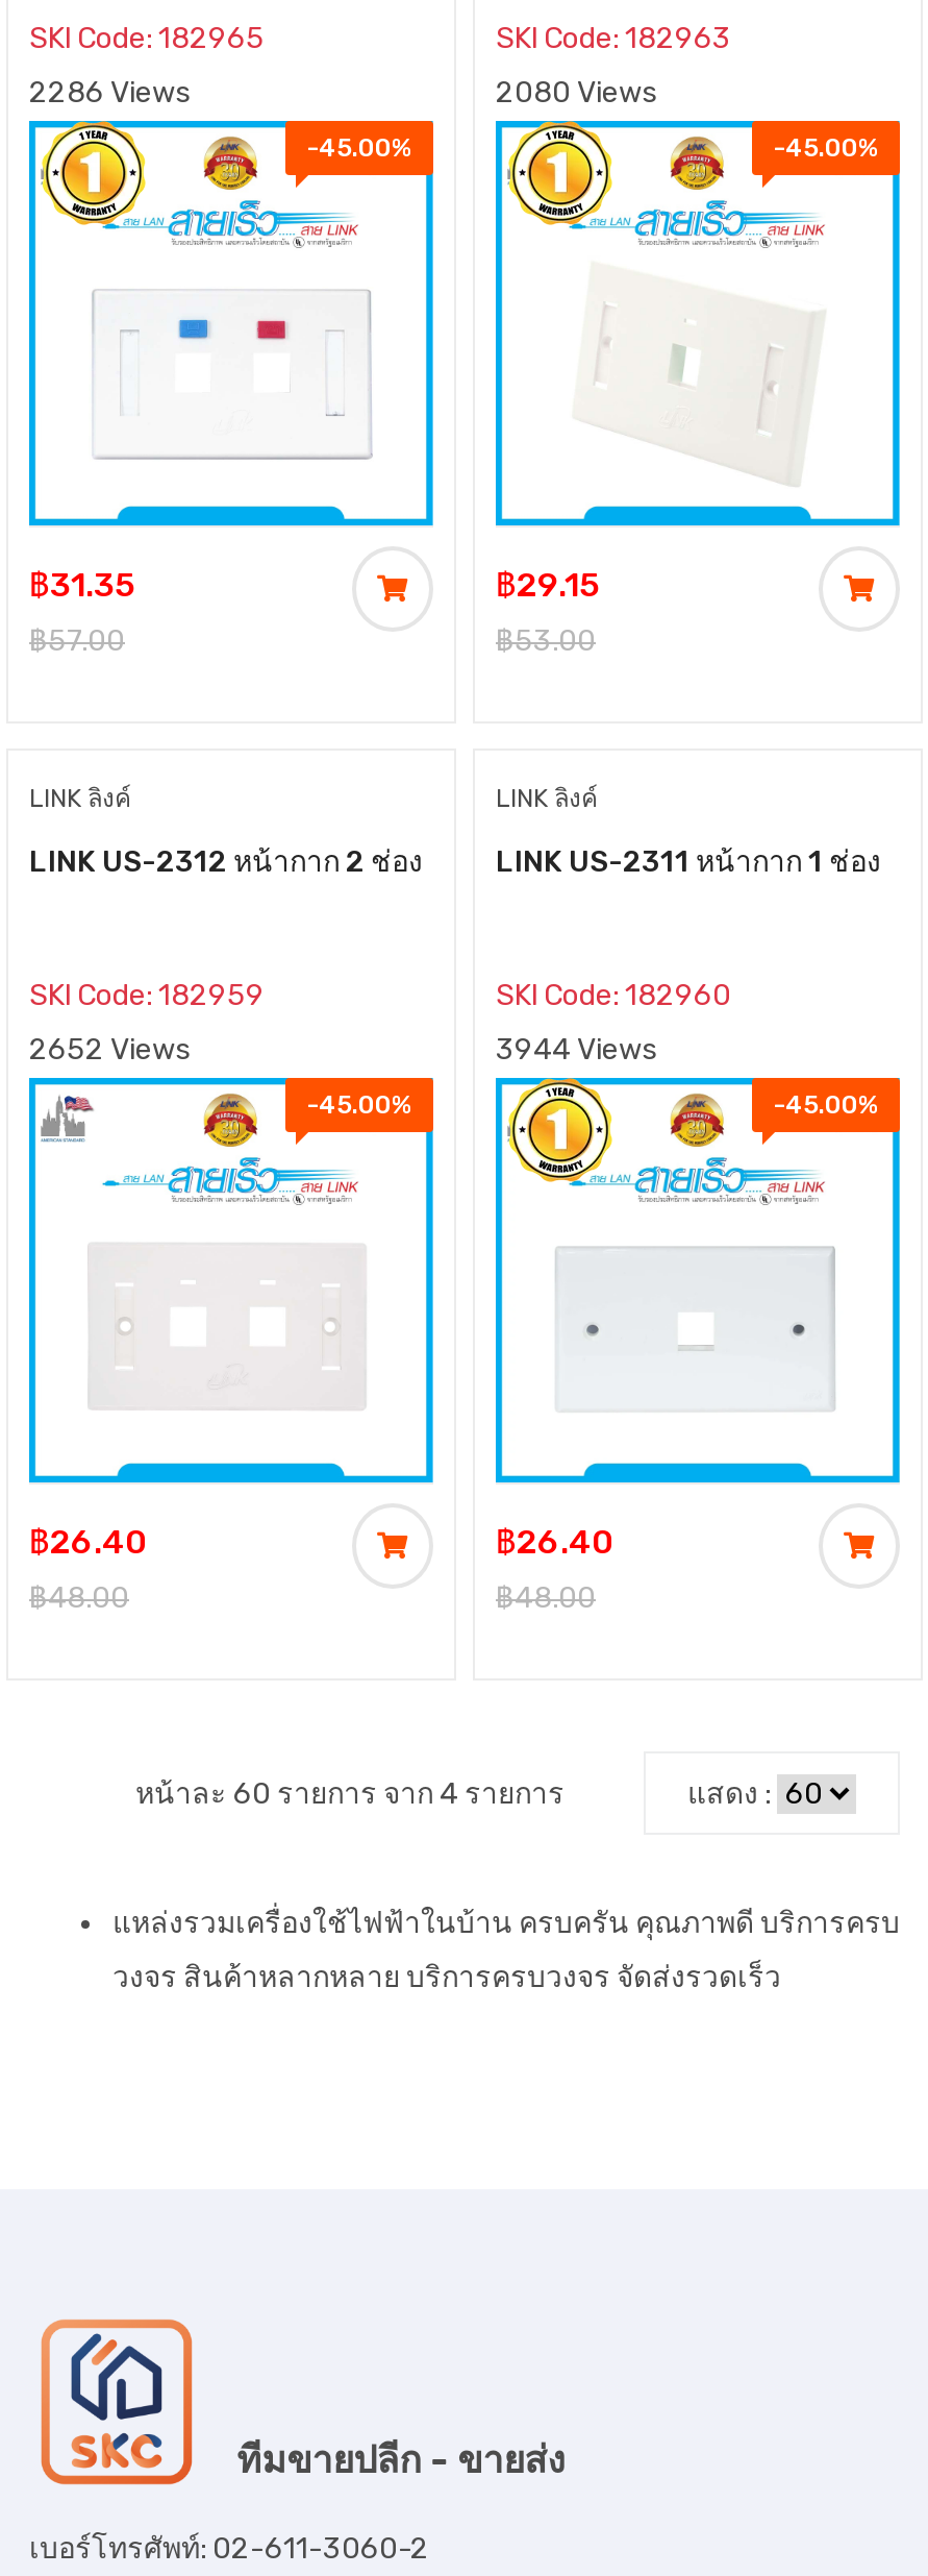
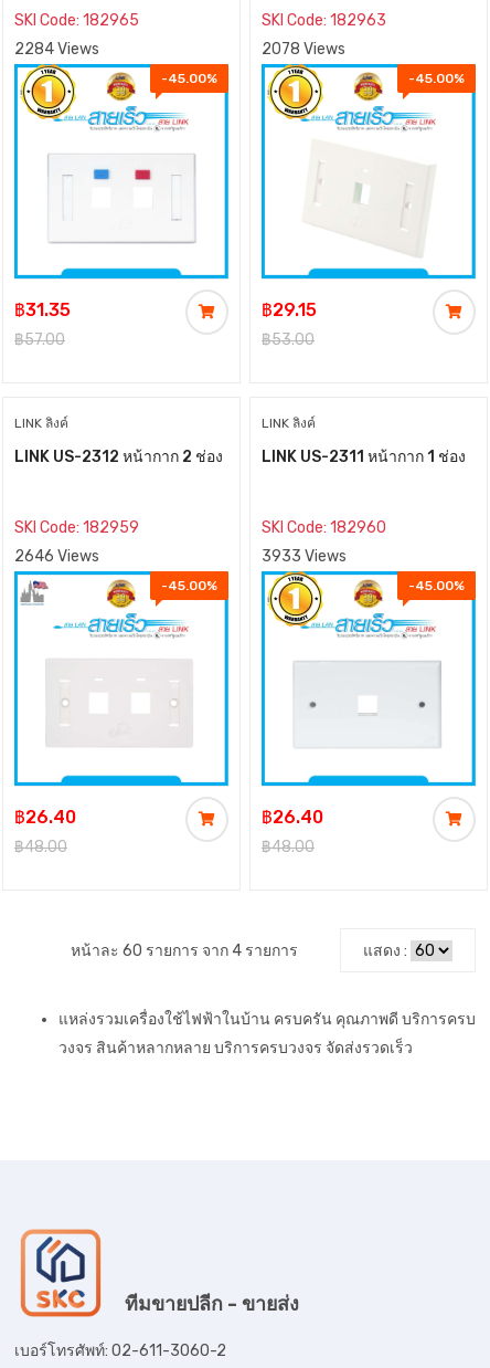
- 2286 Views
+ 2284 Views

- 2080 Views
+ 2078 Views

- 2652 Views
+ 2646 Views

- 3944 Views
+ 3933 Views
